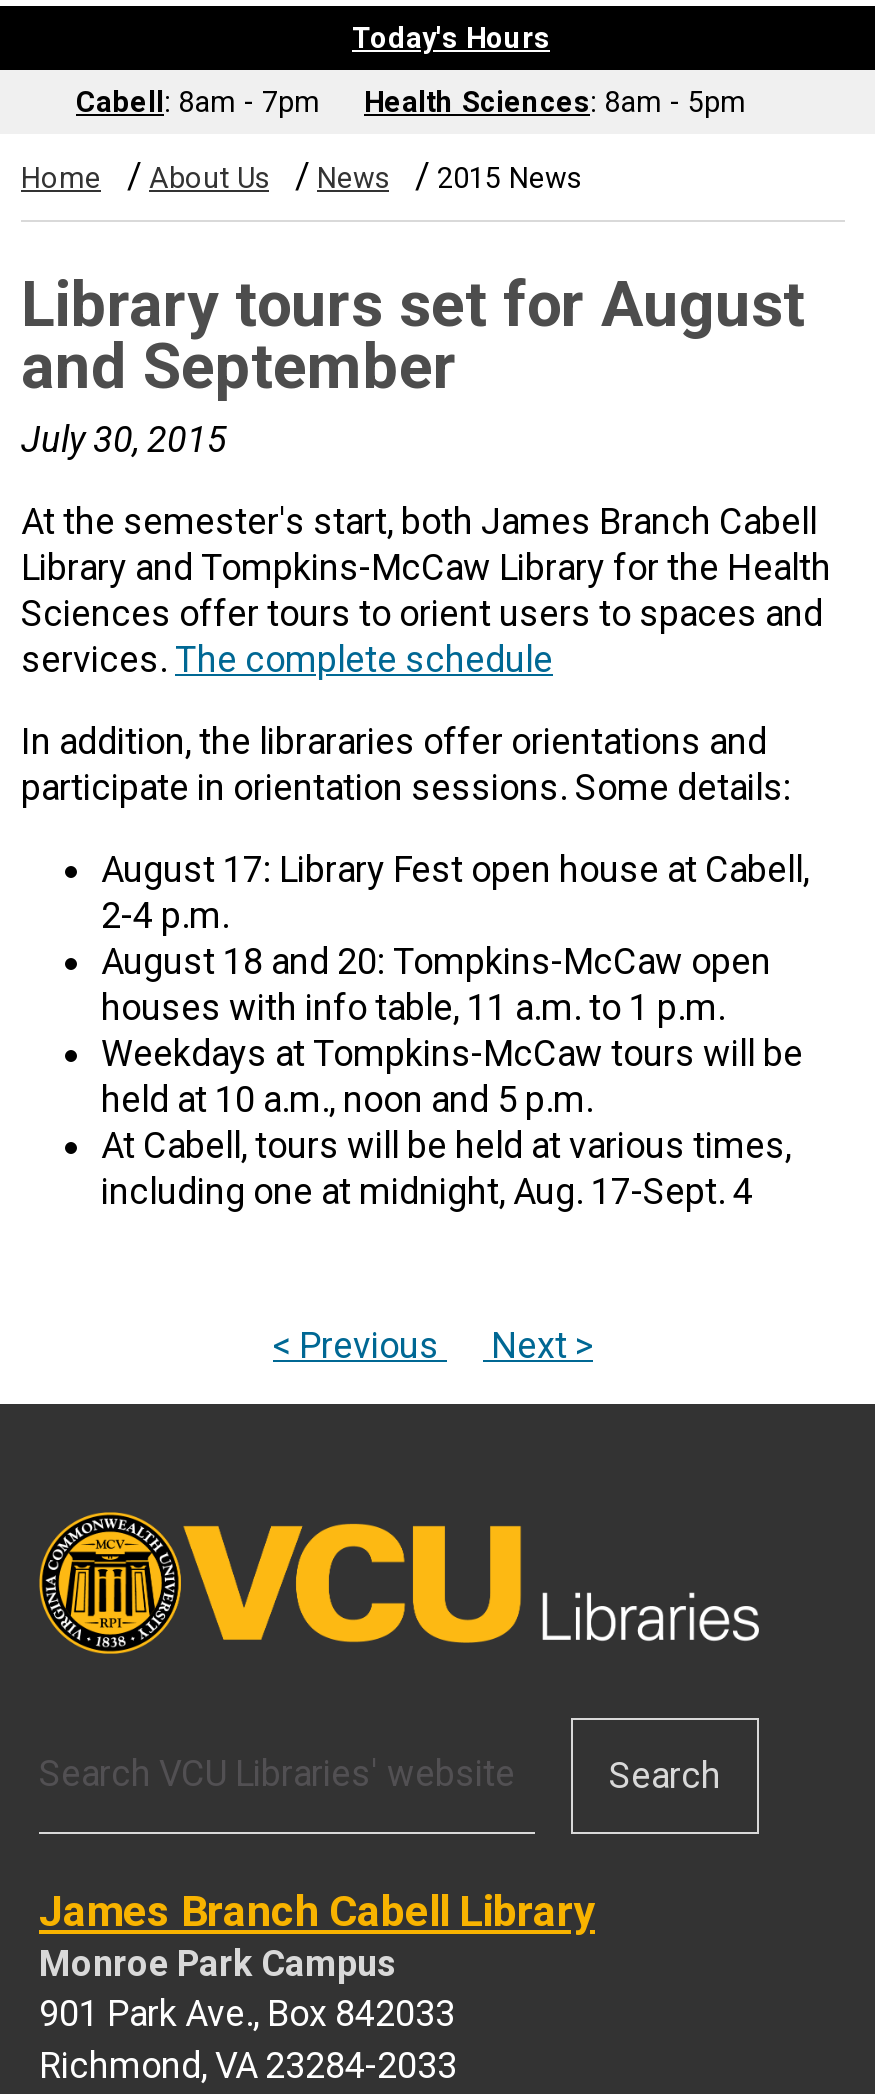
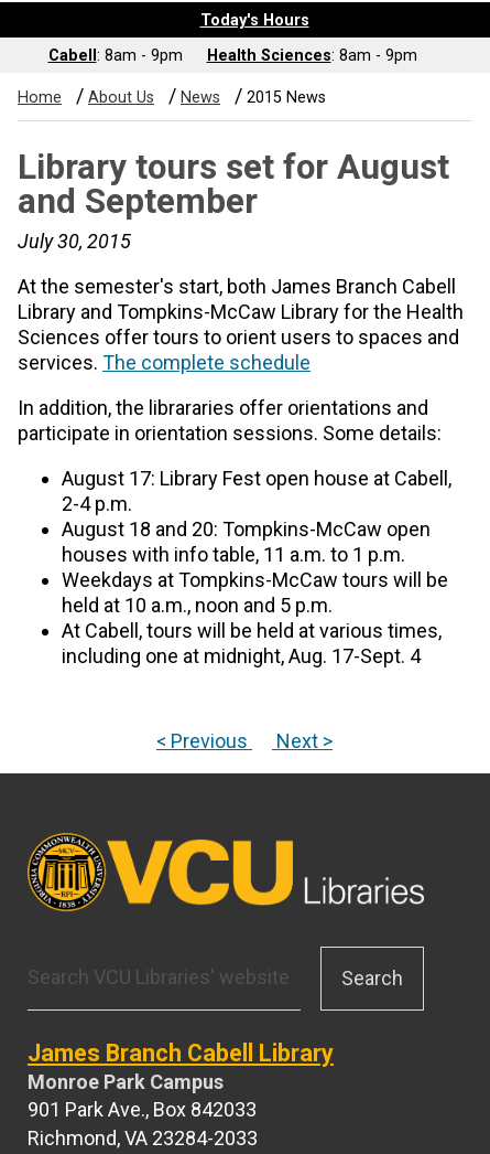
- Cabell: 8am - 7pm
+ Cabell: 8am - 9pm

- Health Sciences: 8am - 5pm
+ Health Sciences: 8am - 9pm
